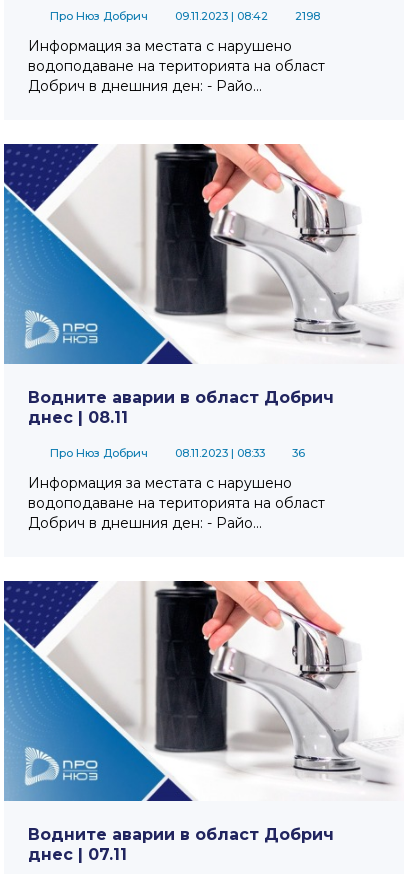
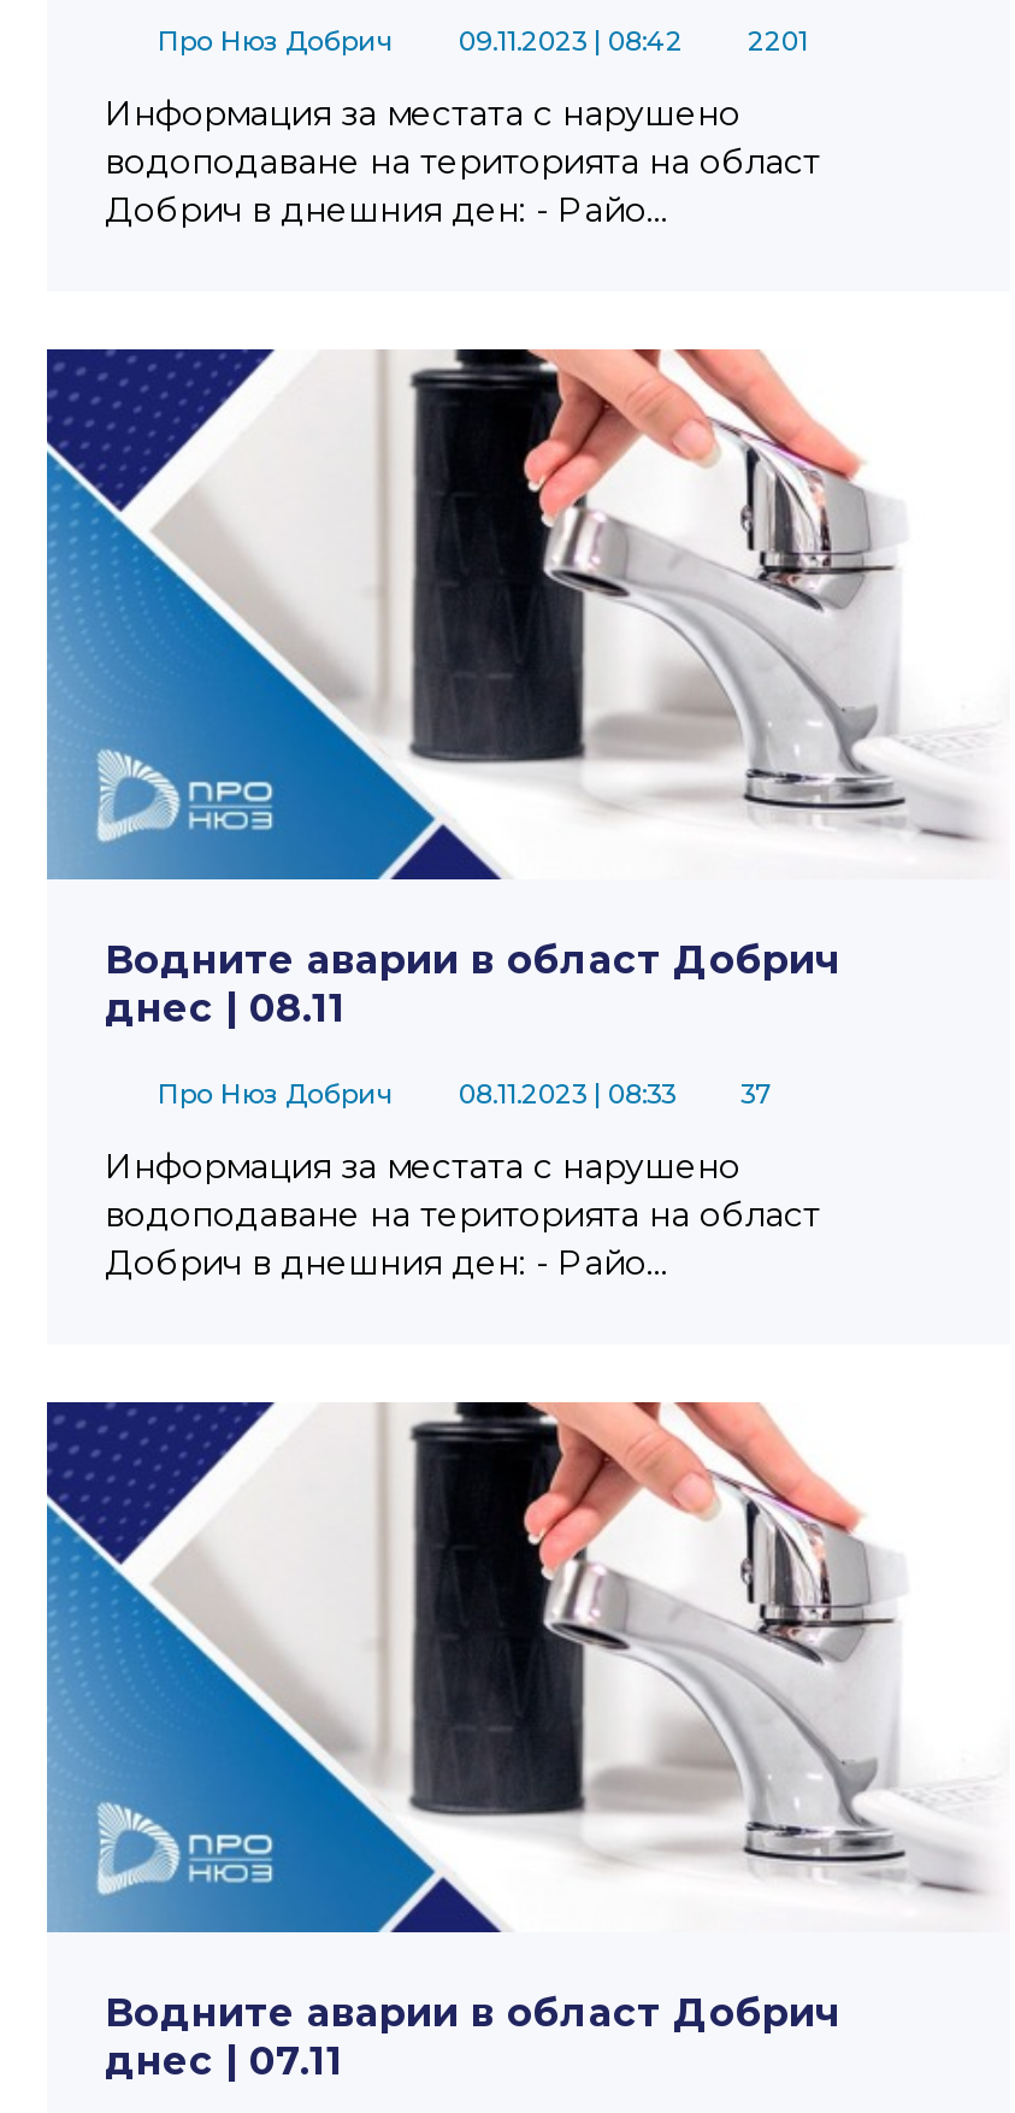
- 2198
+ 2201

- 36
+ 37
